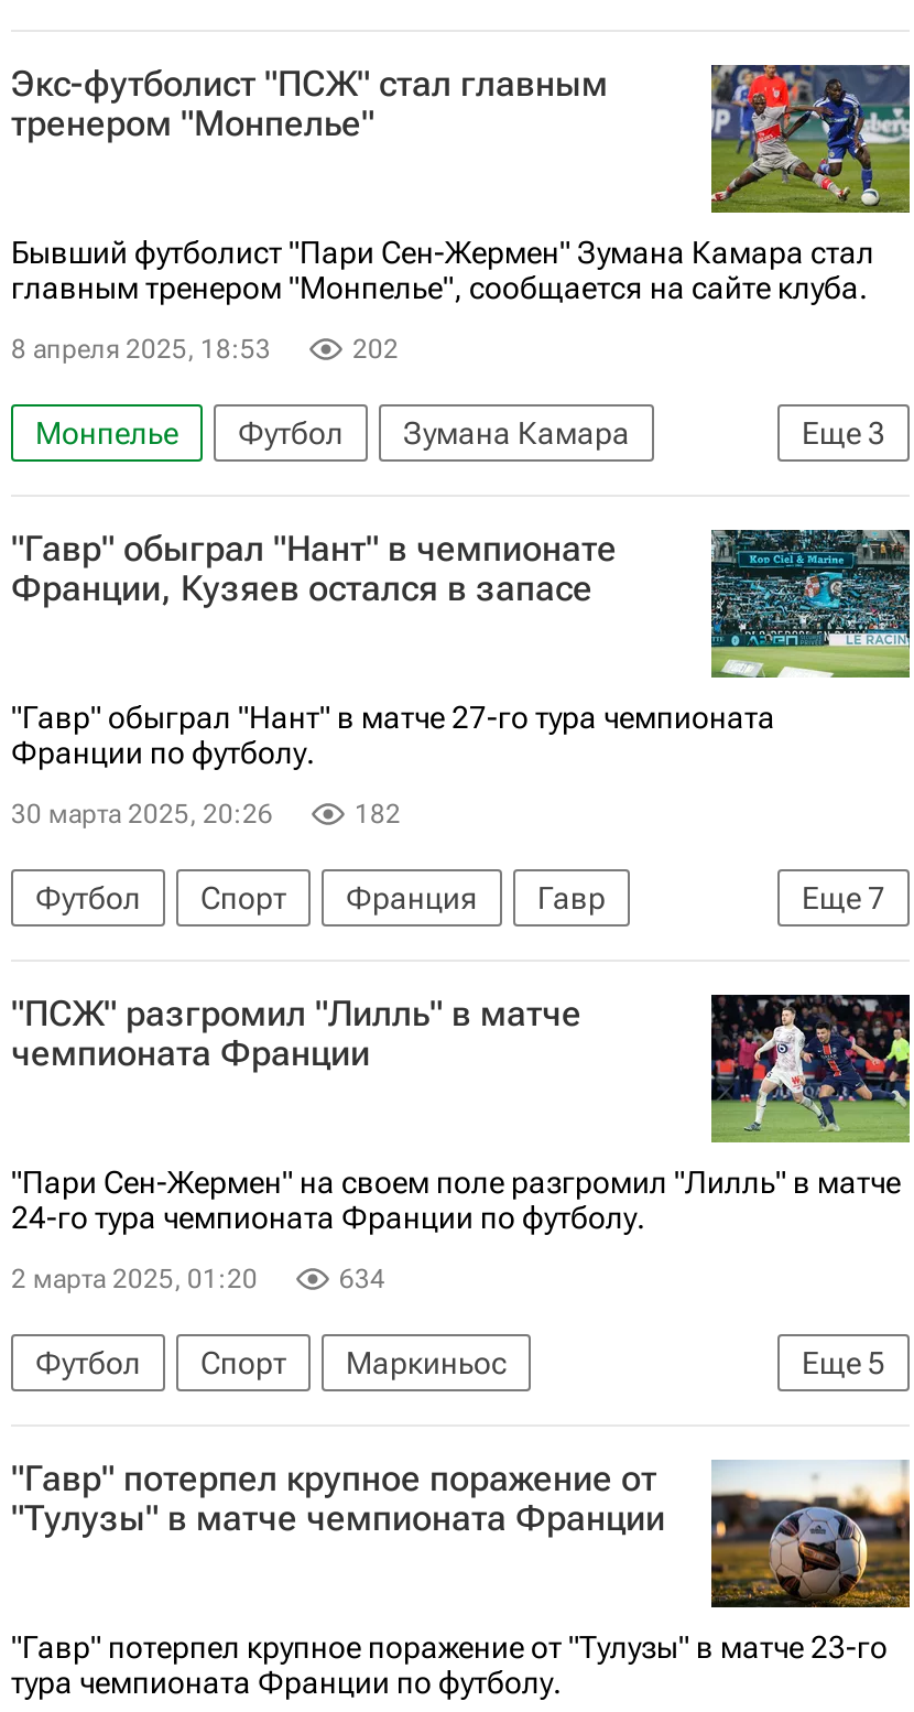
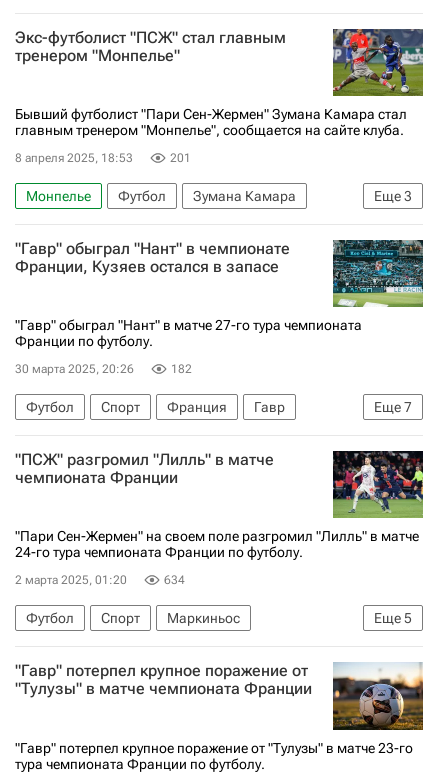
- 202
+ 201
